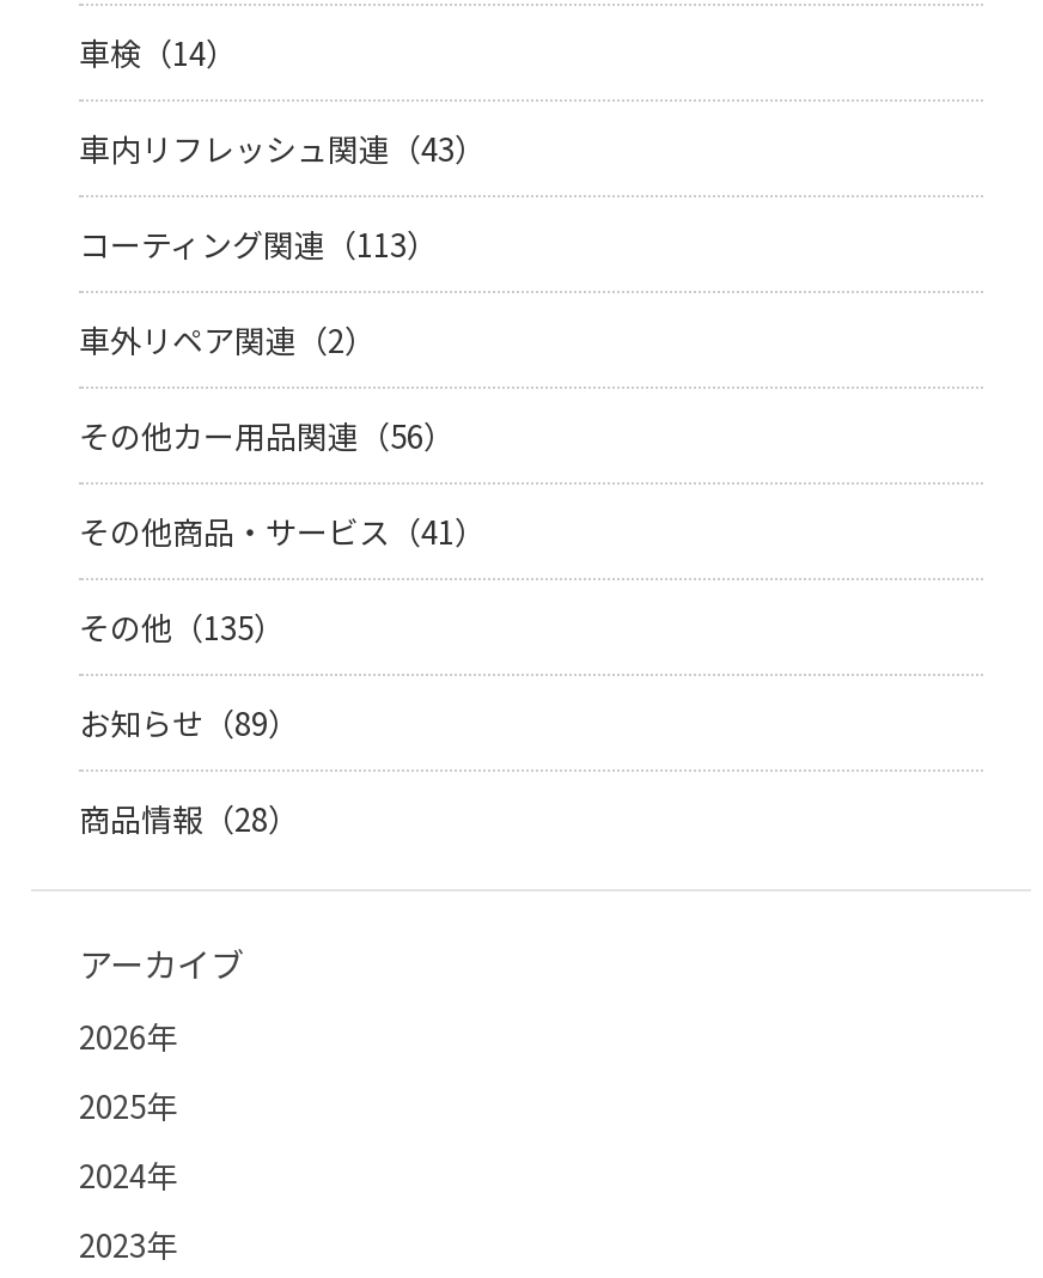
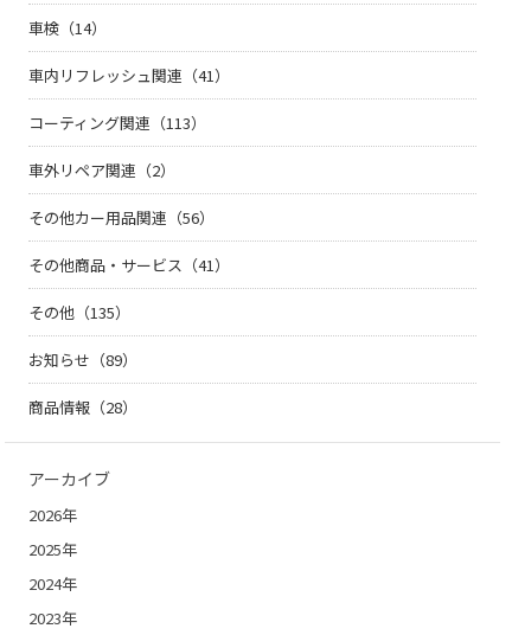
- 車内リフレッシュ関連（43）
+ 車内リフレッシュ関連（41）
